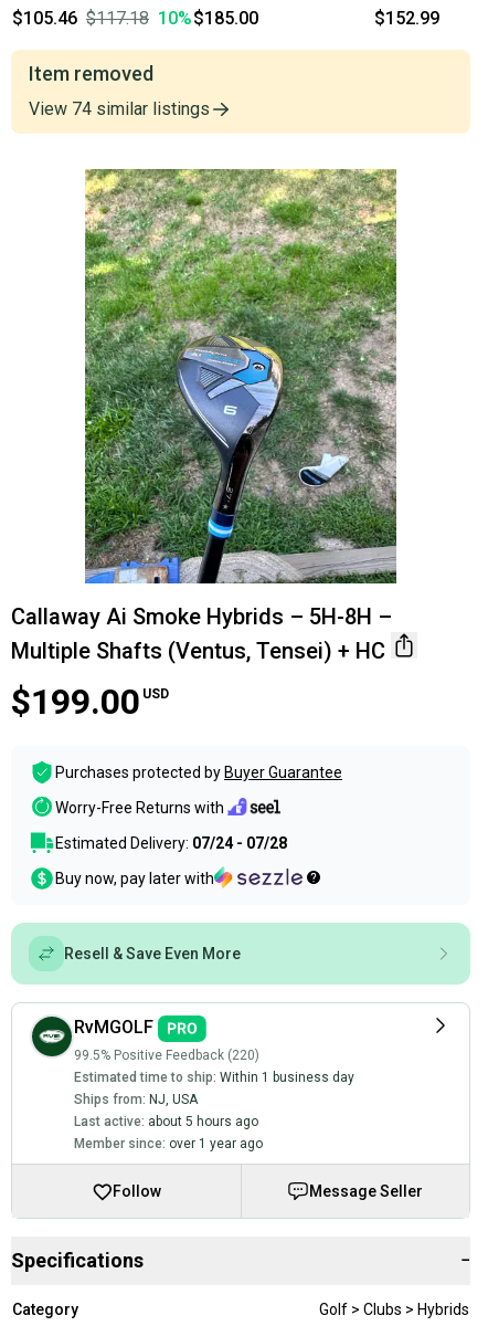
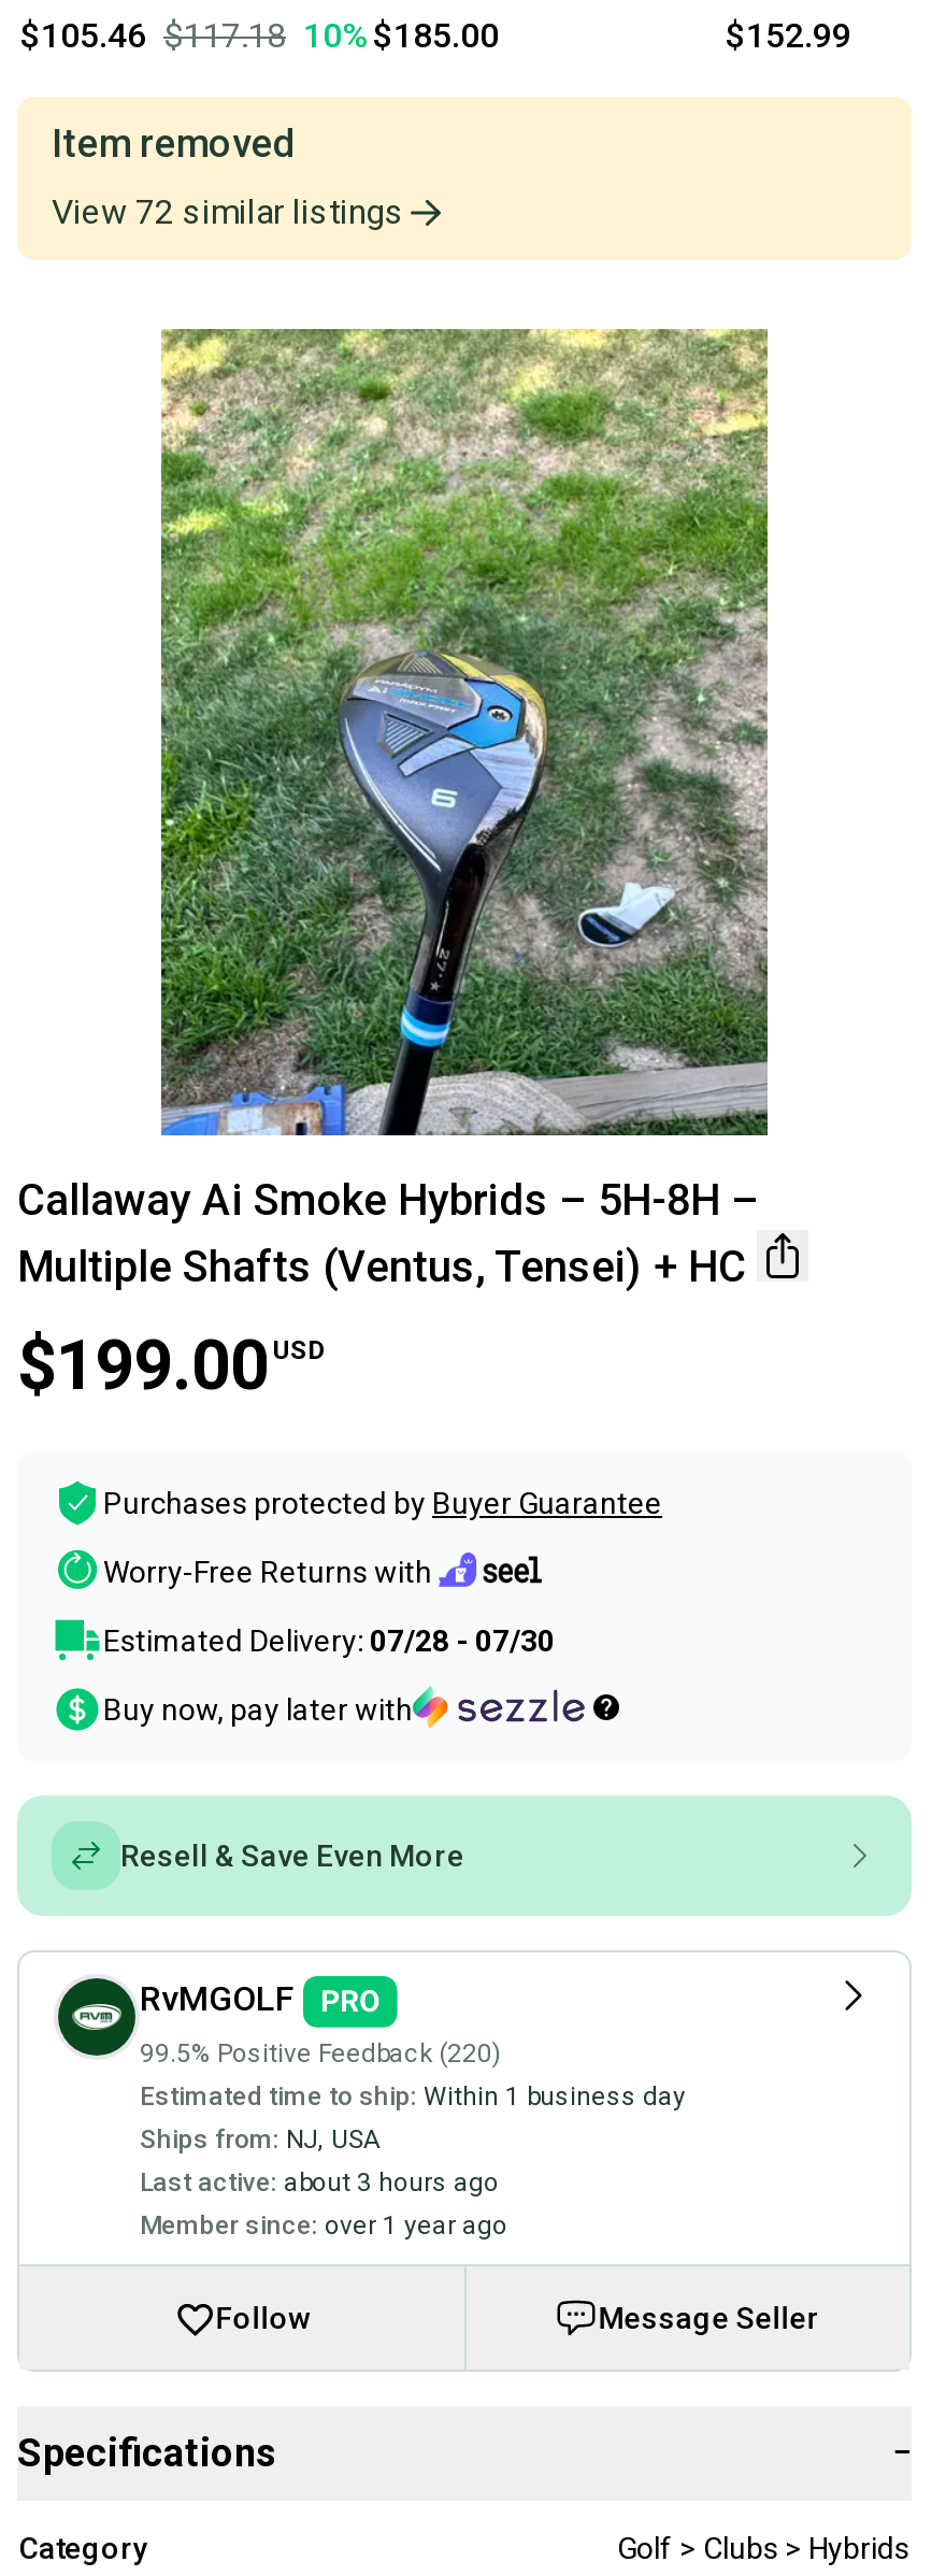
- View 74 similar listings
+ View 72 similar listings

- Estimated Delivery: 07/24 - 07/28
+ Estimated Delivery: 07/28 - 07/30

- Last active: about 5 hours ago
+ Last active: about 3 hours ago
